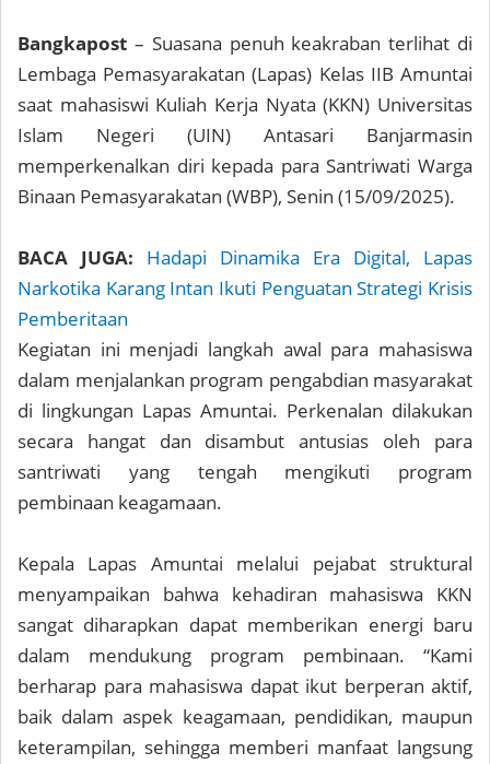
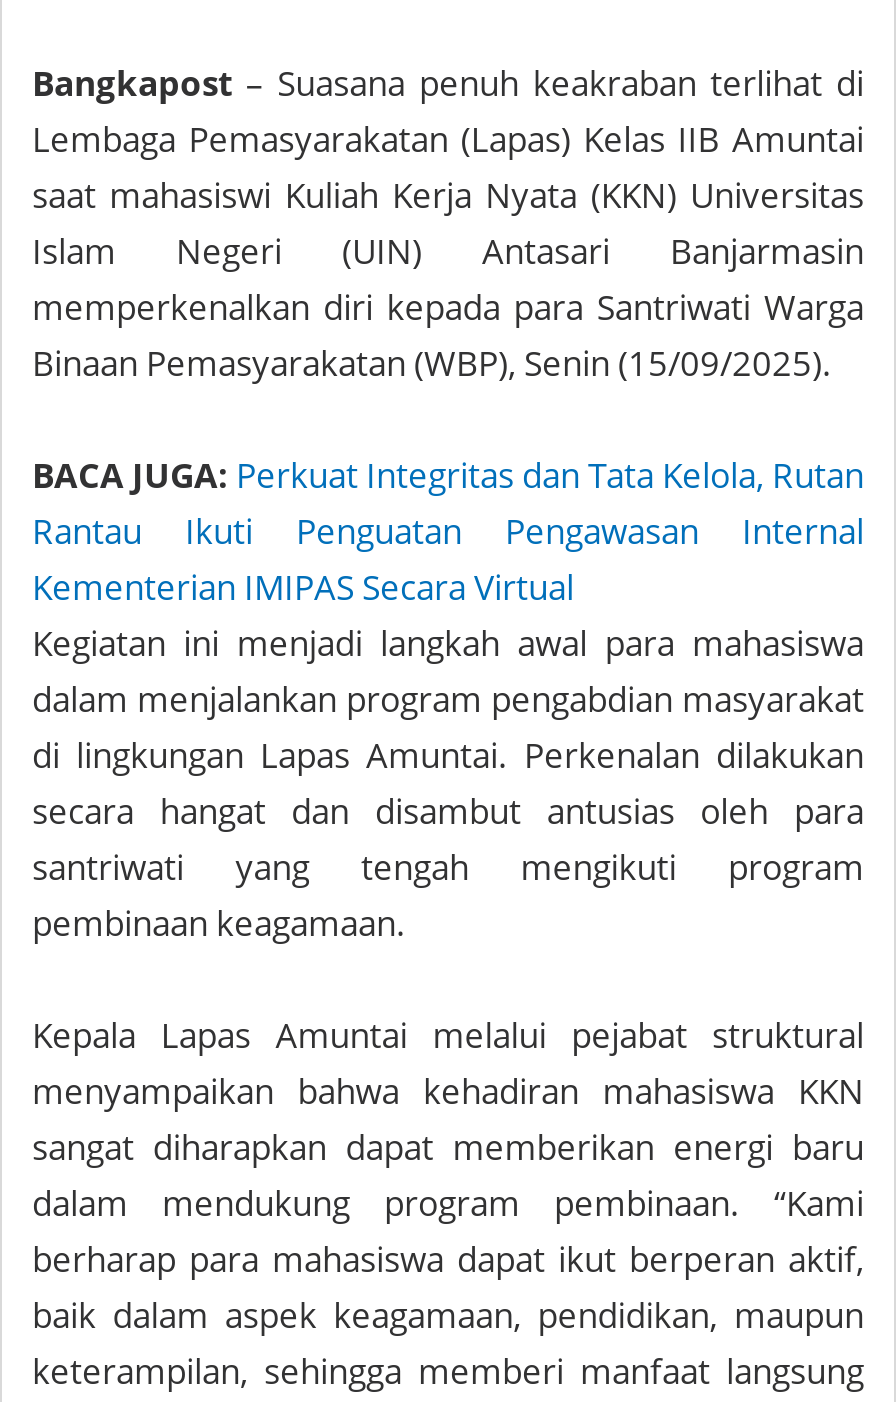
- BACA JUGA: Hadapi Dinamika Era Digital, Lapas
- Narkotika Karang Intan Ikuti Penguatan Strategi Krisis
- Pemberitaan
+ BACA JUGA: Perkuat Integritas dan Tata Kelola, Rutan
+ Rantau Ikuti Penguatan Pengawasan Internal
+ Kementerian IMIPAS Secara Virtual
